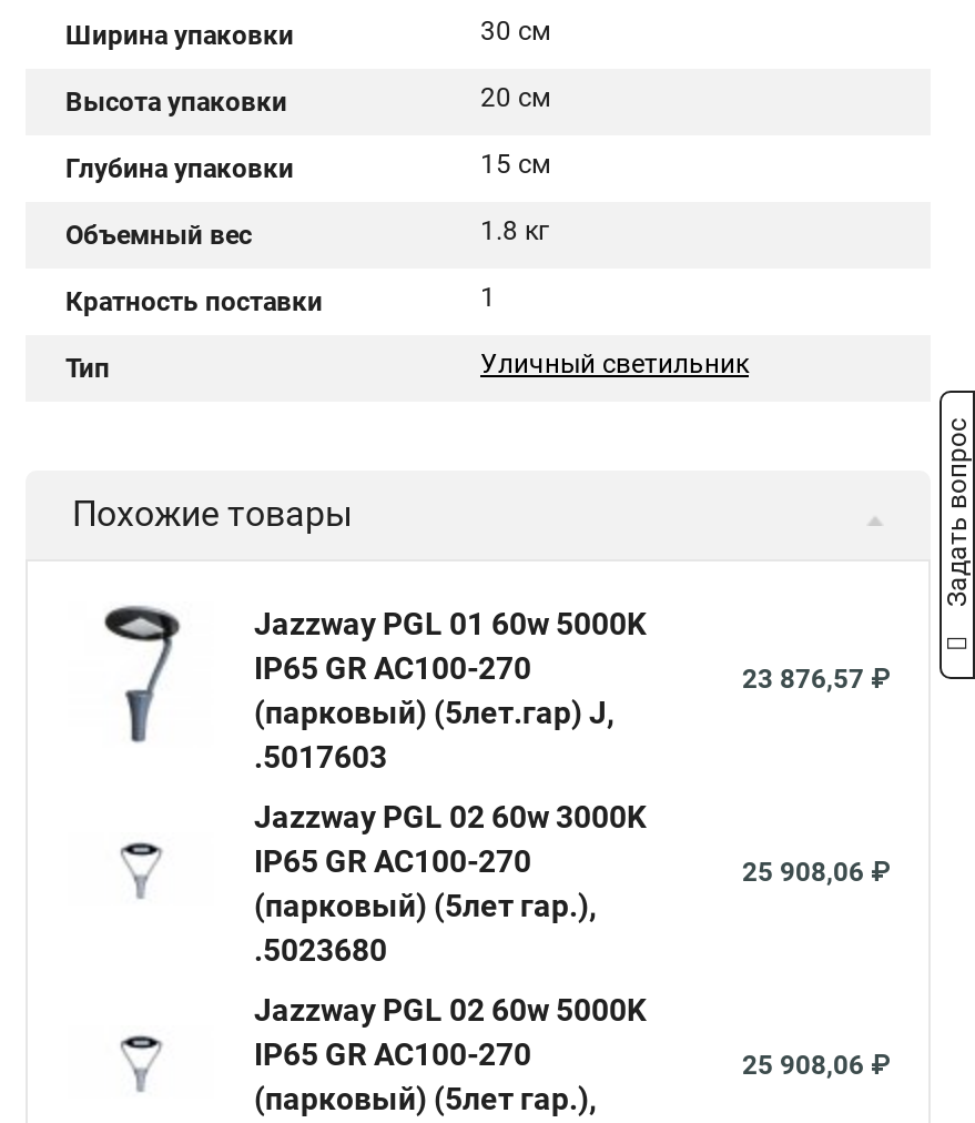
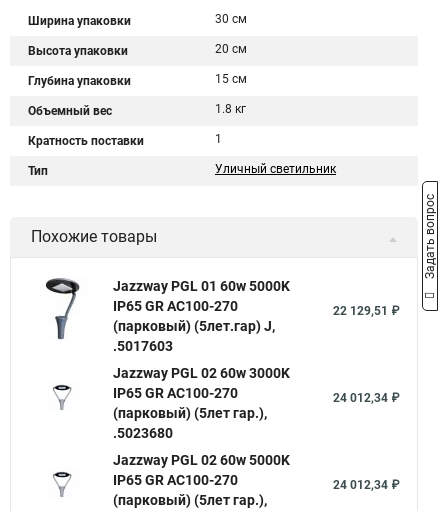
- 23 876,57 ₽
+ 22 129,51 ₽

- 25 908,06 ₽
+ 24 012,34 ₽

- 25 908,06 ₽
+ 24 012,34 ₽
